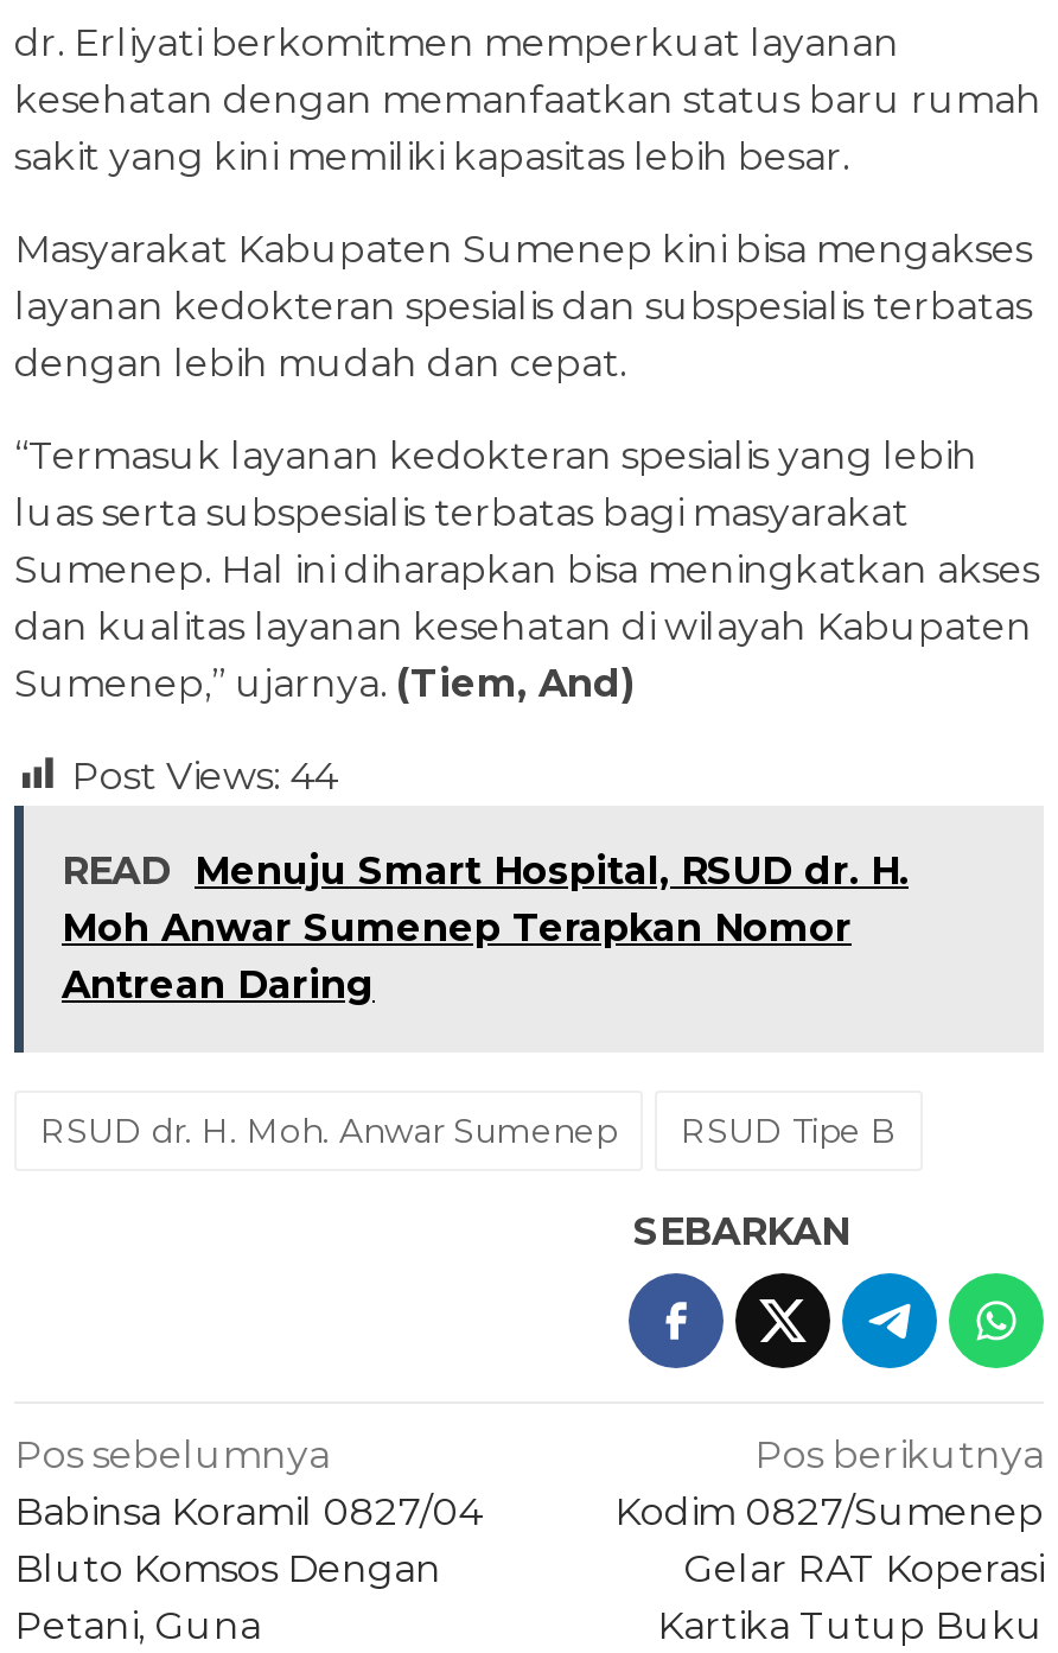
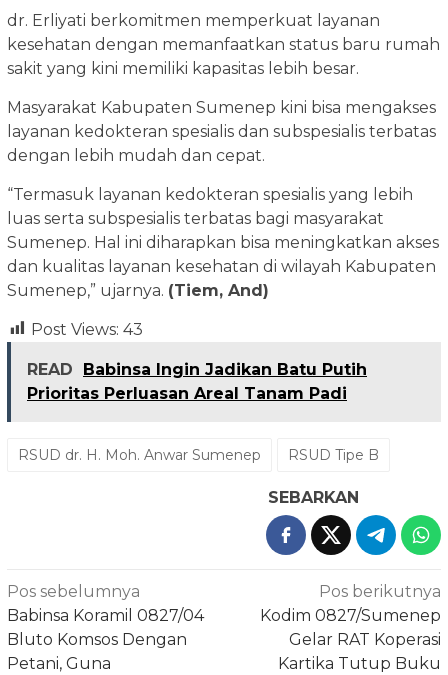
- Post Views: 44
+ Post Views: 43

- READ Menuju Smart Hospital, RSUD dr. H.
- Moh Anwar Sumenep Terapkan Nomor
- Antrean Daring
+ READ Babinsa Ingin Jadikan Batu Putih
+ Prioritas Perluasan Areal Tanam Padi
